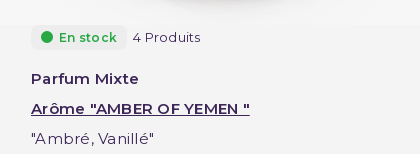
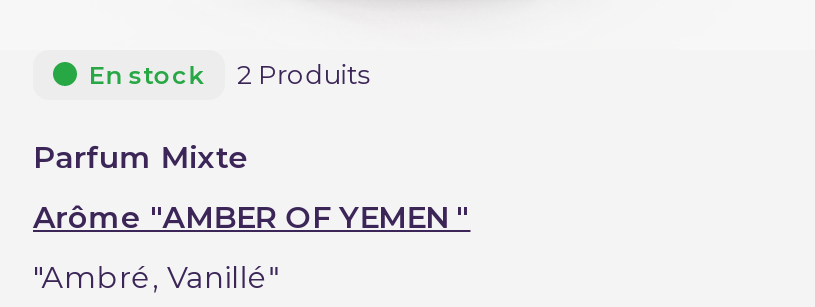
- En stock 4 Produits
+ En stock 2 Produits
